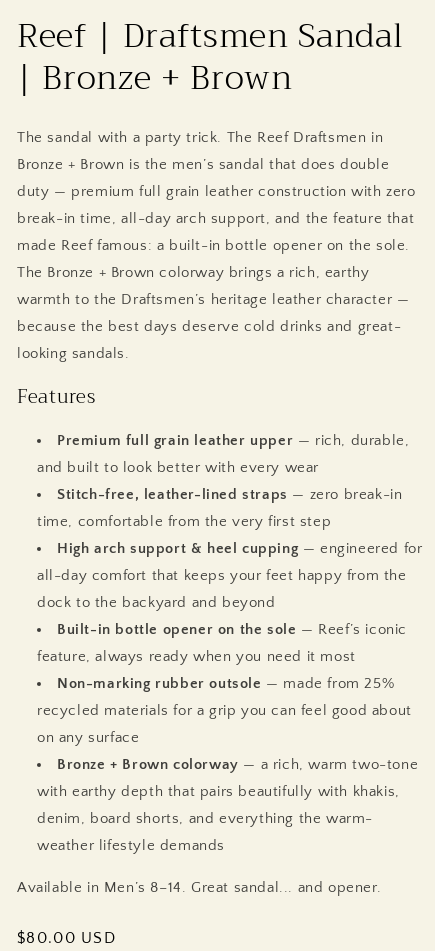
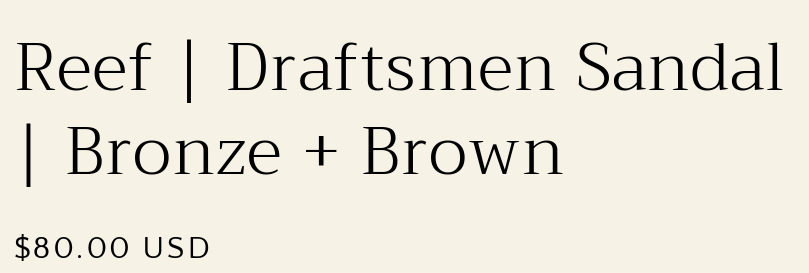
- The sandal with a party trick. The Reef Draftsmen in
- Bronze + Brown is the men’s sandal that does double
- duty — premium full grain leather construction with zero
- break-in time, all-day arch support, and the feature that
- made Reef famous: a built-in bottle opener on the sole.
- The Bronze + Brown colorway brings a rich, earthy
- warmth to the Draftsmen’s heritage leather character —
- because the best days deserve cold drinks and great-
- looking sandals.
- Features
- Premium full grain leather upper — rich, durable,
- and built to look better with every wear
- Stitch-free, leather-lined straps — zero break-in
- time, comfortable from the very first step
- High arch support & heel cupping — engineered for
- all-day comfort that keeps your feet happy from the
- dock to the backyard and beyond
- Built-in bottle opener on the sole — Reef’s iconic
- feature, always ready when you need it most
- Non-marking rubber outsole — made from 25%
- recycled materials for a grip you can feel good about
- on any surface
- Bronze + Brown colorway — a rich, warm two-tone
- with earthy depth that pairs beautifully with khakis,
- denim, board shorts, and everything the warm-
- weather lifestyle demands
- Available in Men’s 8–14. Great sandal... and opener.
